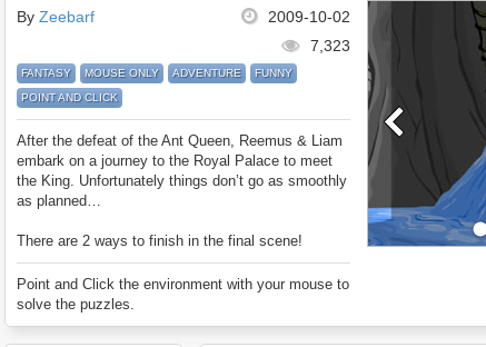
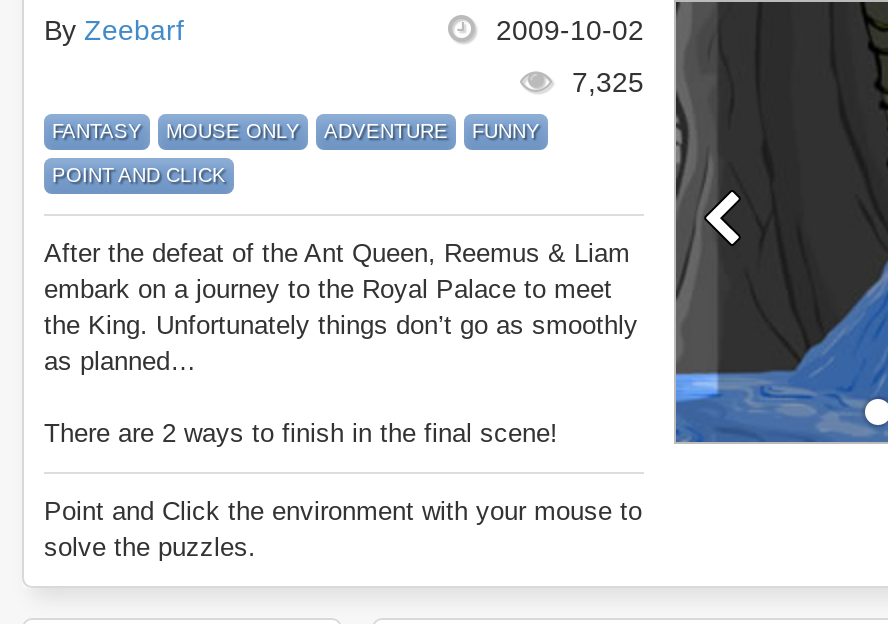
- 7,323
+ 7,325
